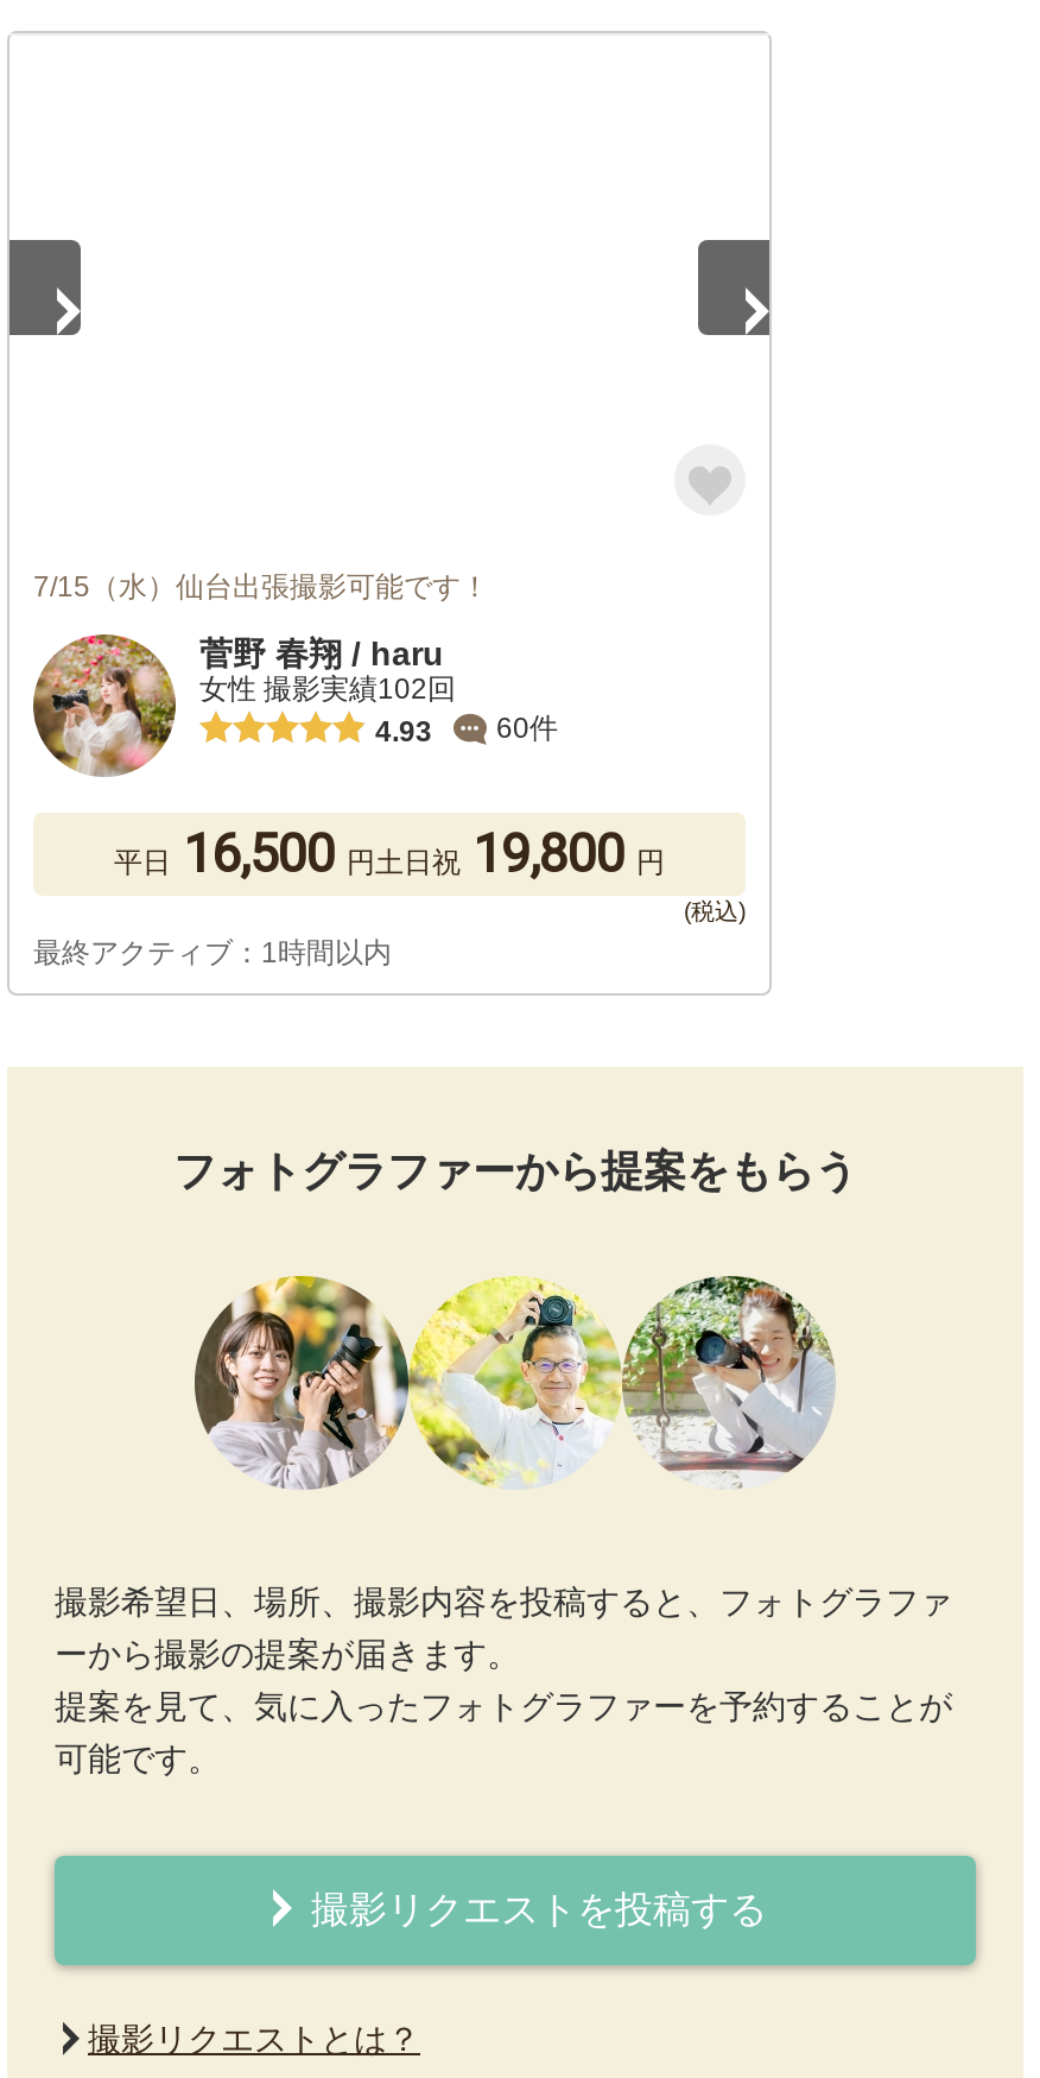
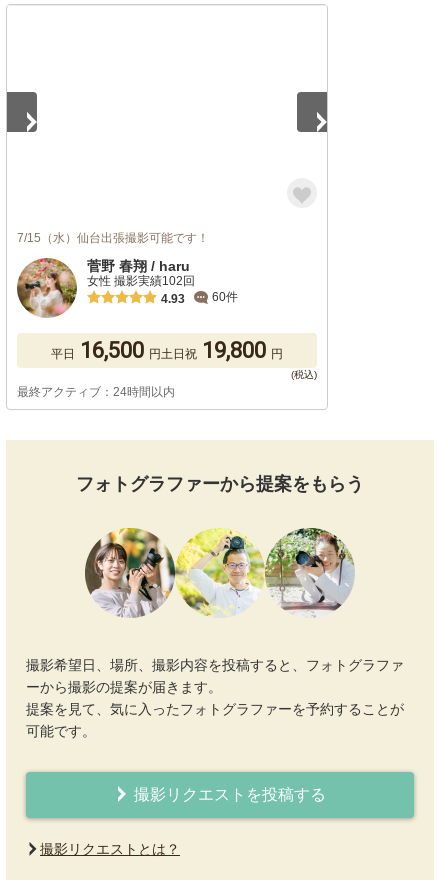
- 最終アクティブ：1時間以内
+ 最終アクティブ：24時間以内
